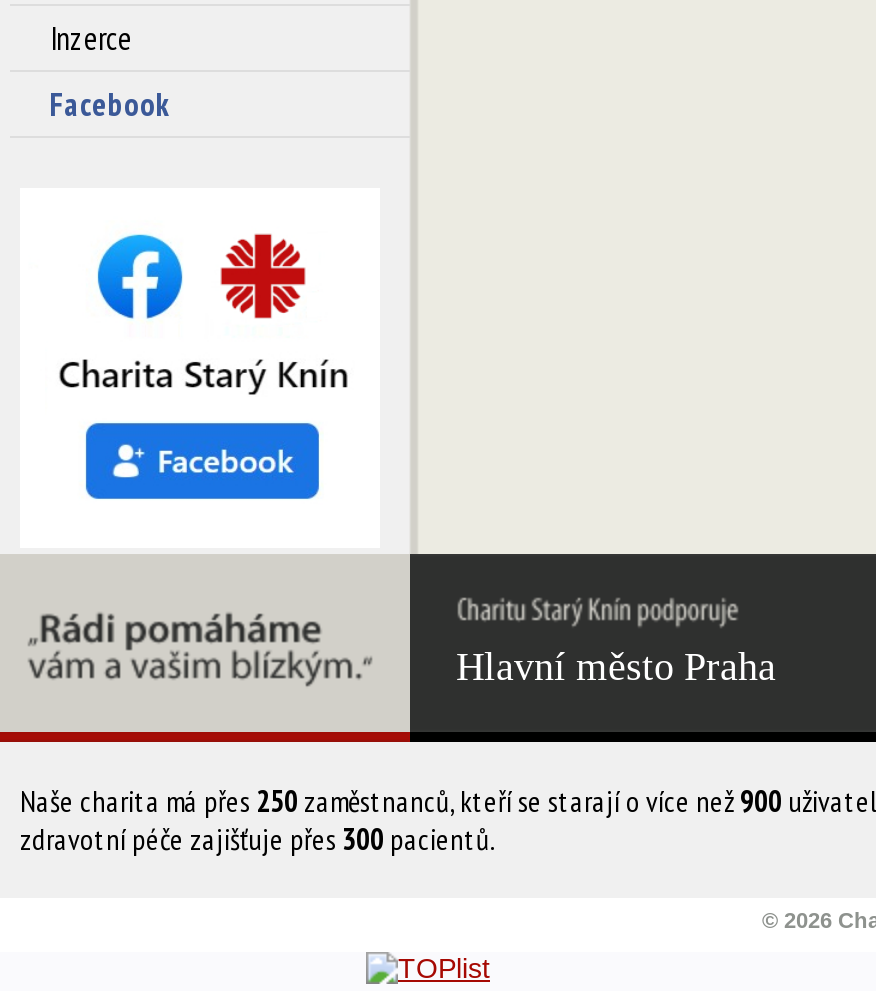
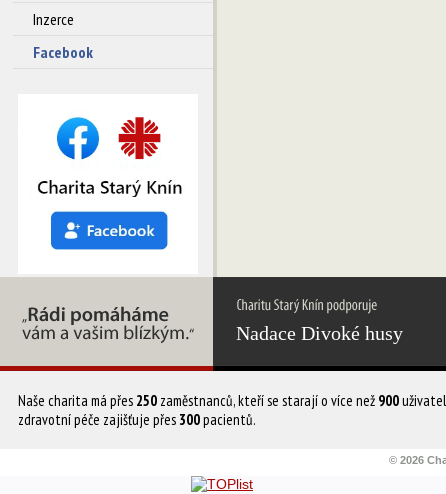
- Hlavní město Praha
+ Nadace Divoké husy
